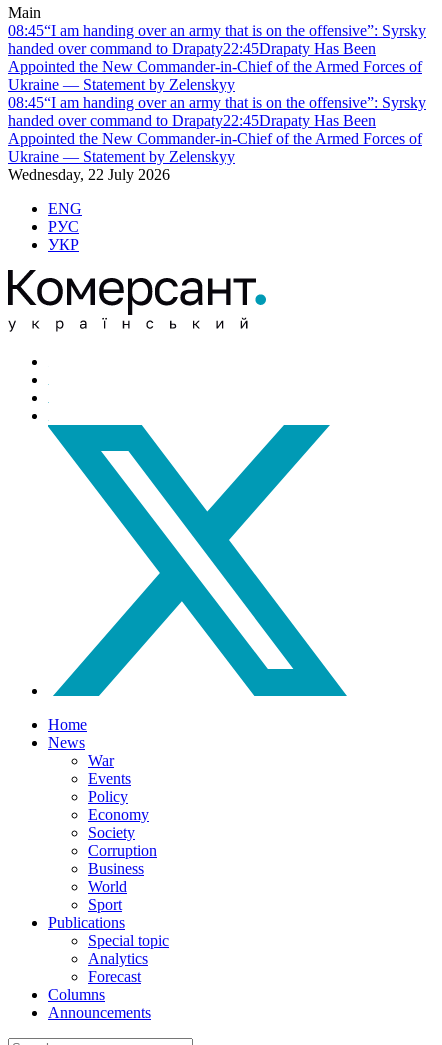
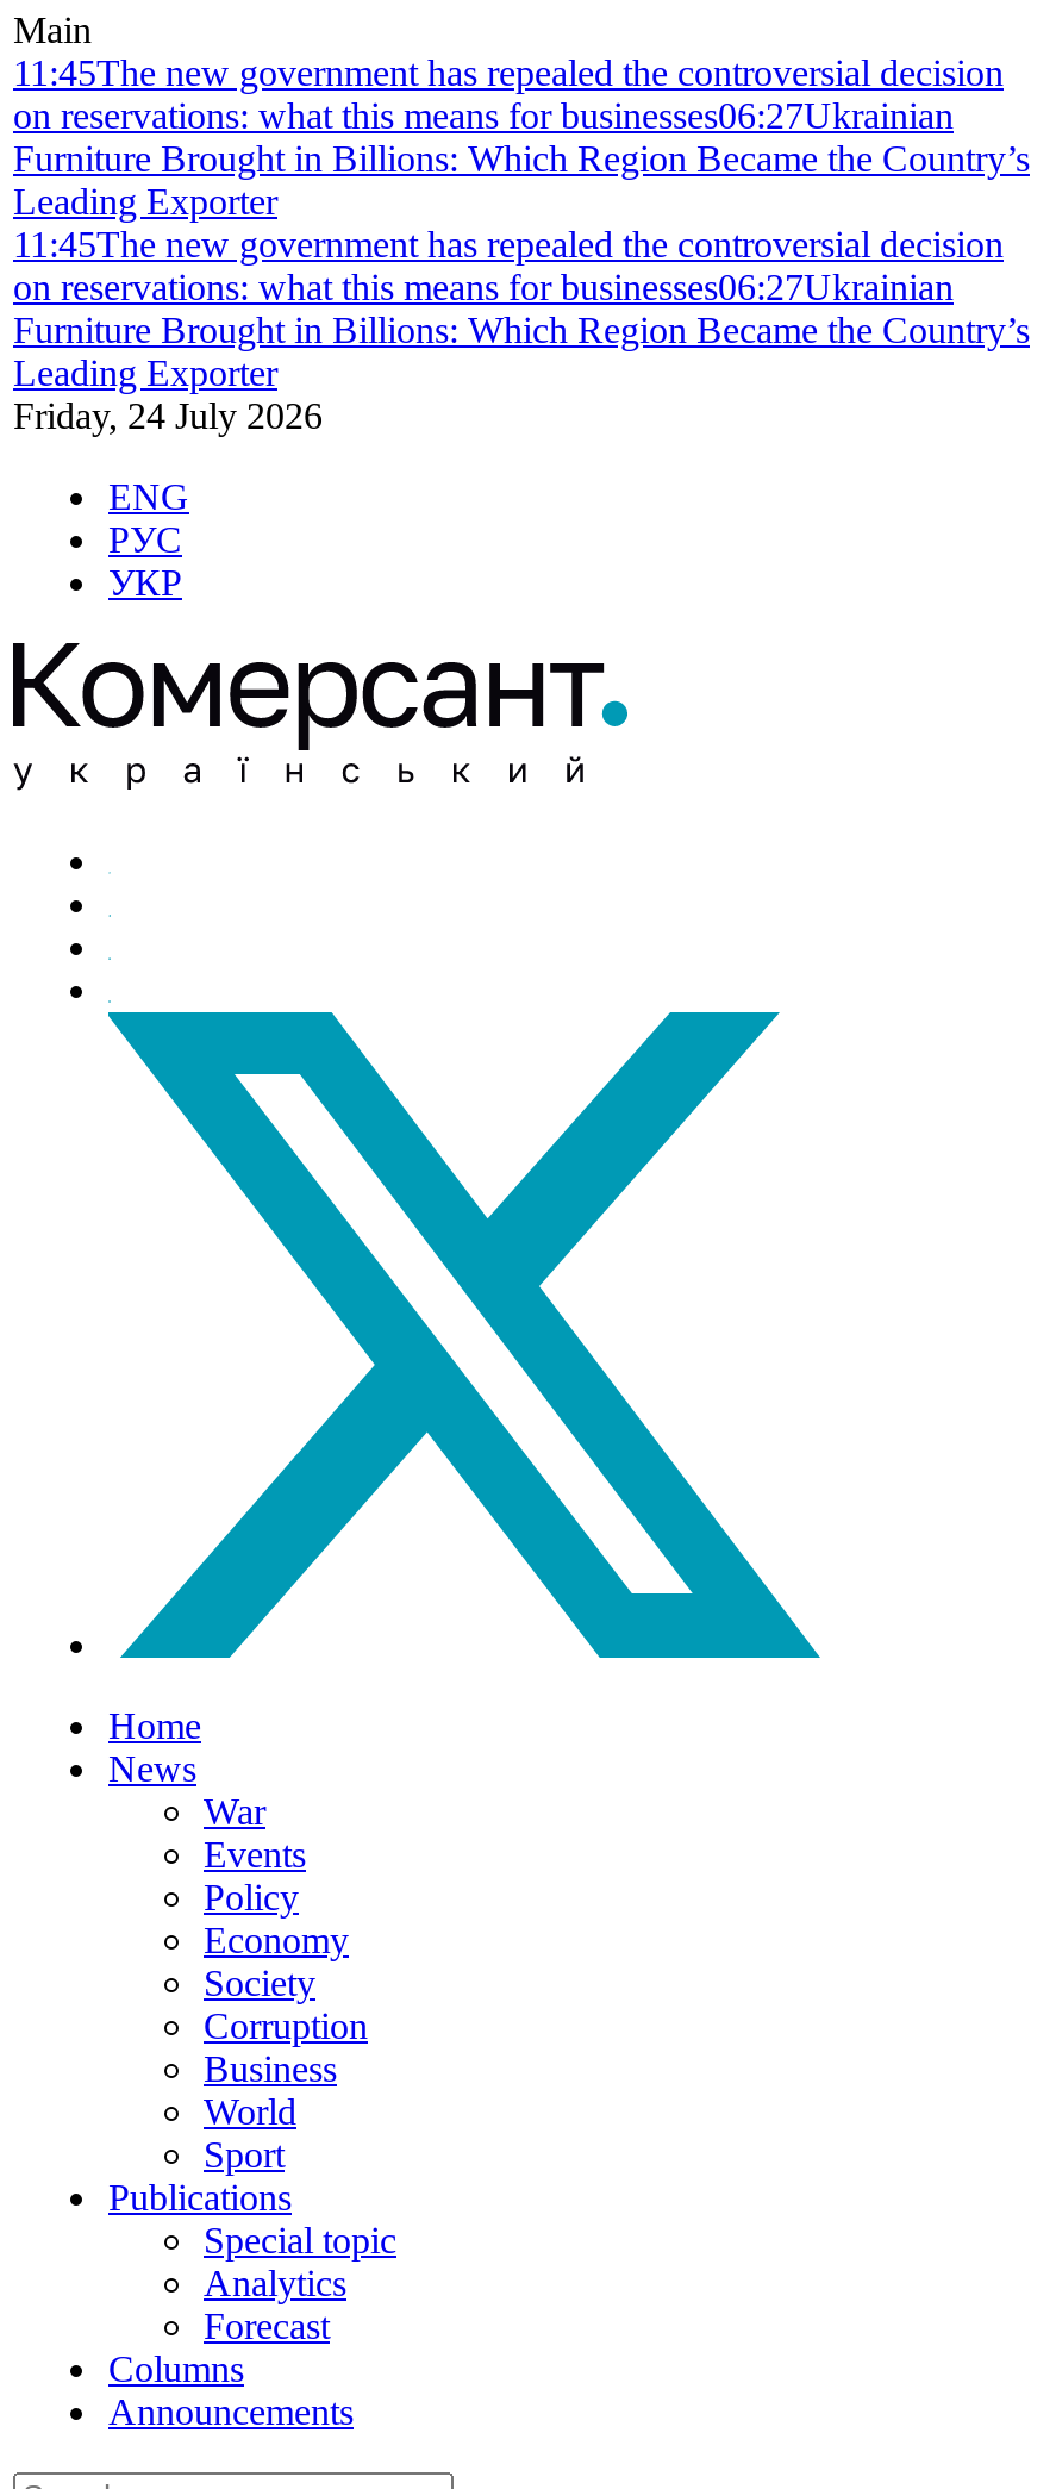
- 08:45“I am handing over an army that is on the offensive”: Syrsky
- handed over command to Drapaty22:45Drapaty Has Been
- Appointed the New Commander-in-Chief of the Armed Forces of
- Ukraine — Statement by Zelenskyy
- 08:45“I am handing over an army that is on the offensive”: Syrsky
- handed over command to Drapaty22:45Drapaty Has Been
- Appointed the New Commander-in-Chief of the Armed Forces of
- Ukraine — Statement by Zelenskyy
- Wednesday, 22 July 2026
+ 11:45The new government has repealed the controversial decision
+ on reservations: what this means for businesses06:27Ukrainian
+ Furniture Brought in Billions: Which Region Became the Country’s
+ Leading Exporter
+ 11:45The new government has repealed the controversial decision
+ on reservations: what this means for businesses06:27Ukrainian
+ Furniture Brought in Billions: Which Region Became the Country’s
+ Leading Exporter
+ Friday, 24 July 2026
